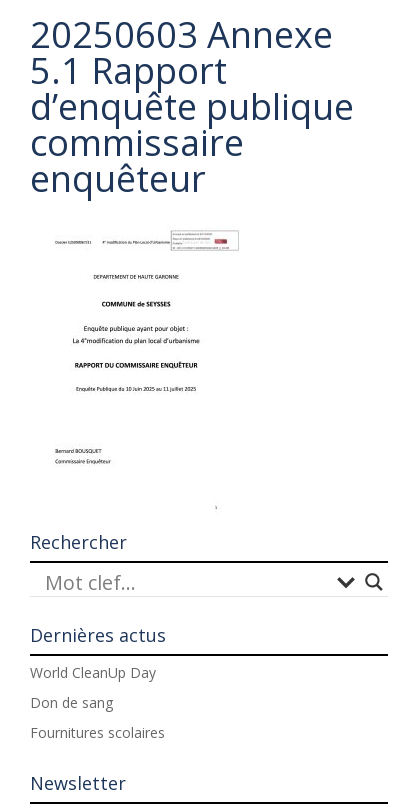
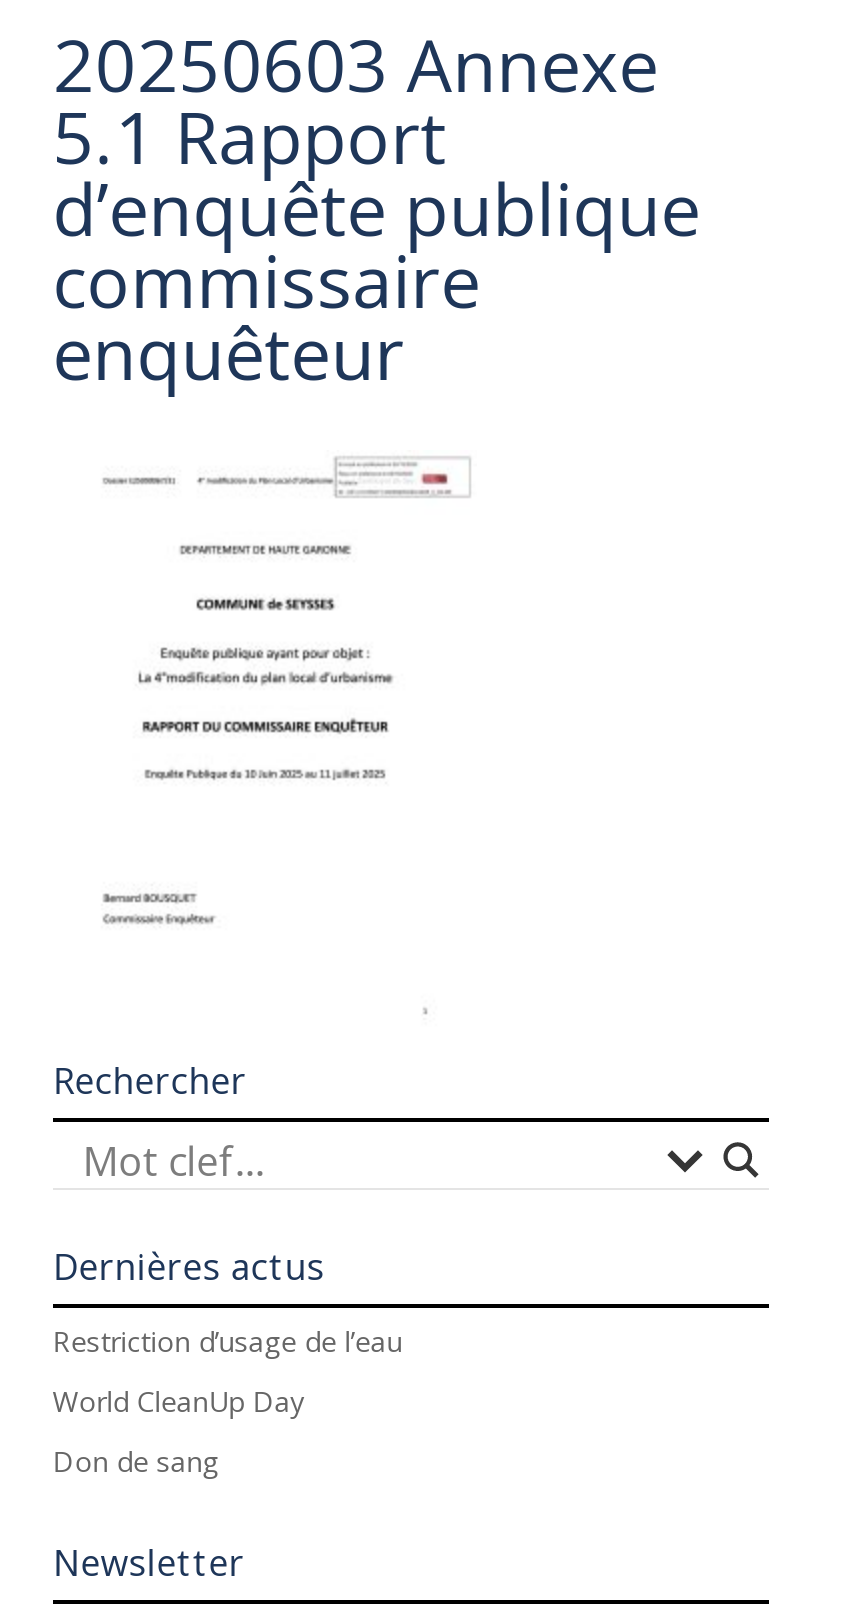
+ Restriction d’usage de l’eau

moved down: World CleanUp Day | Don de sang

- Fournitures scolaires
